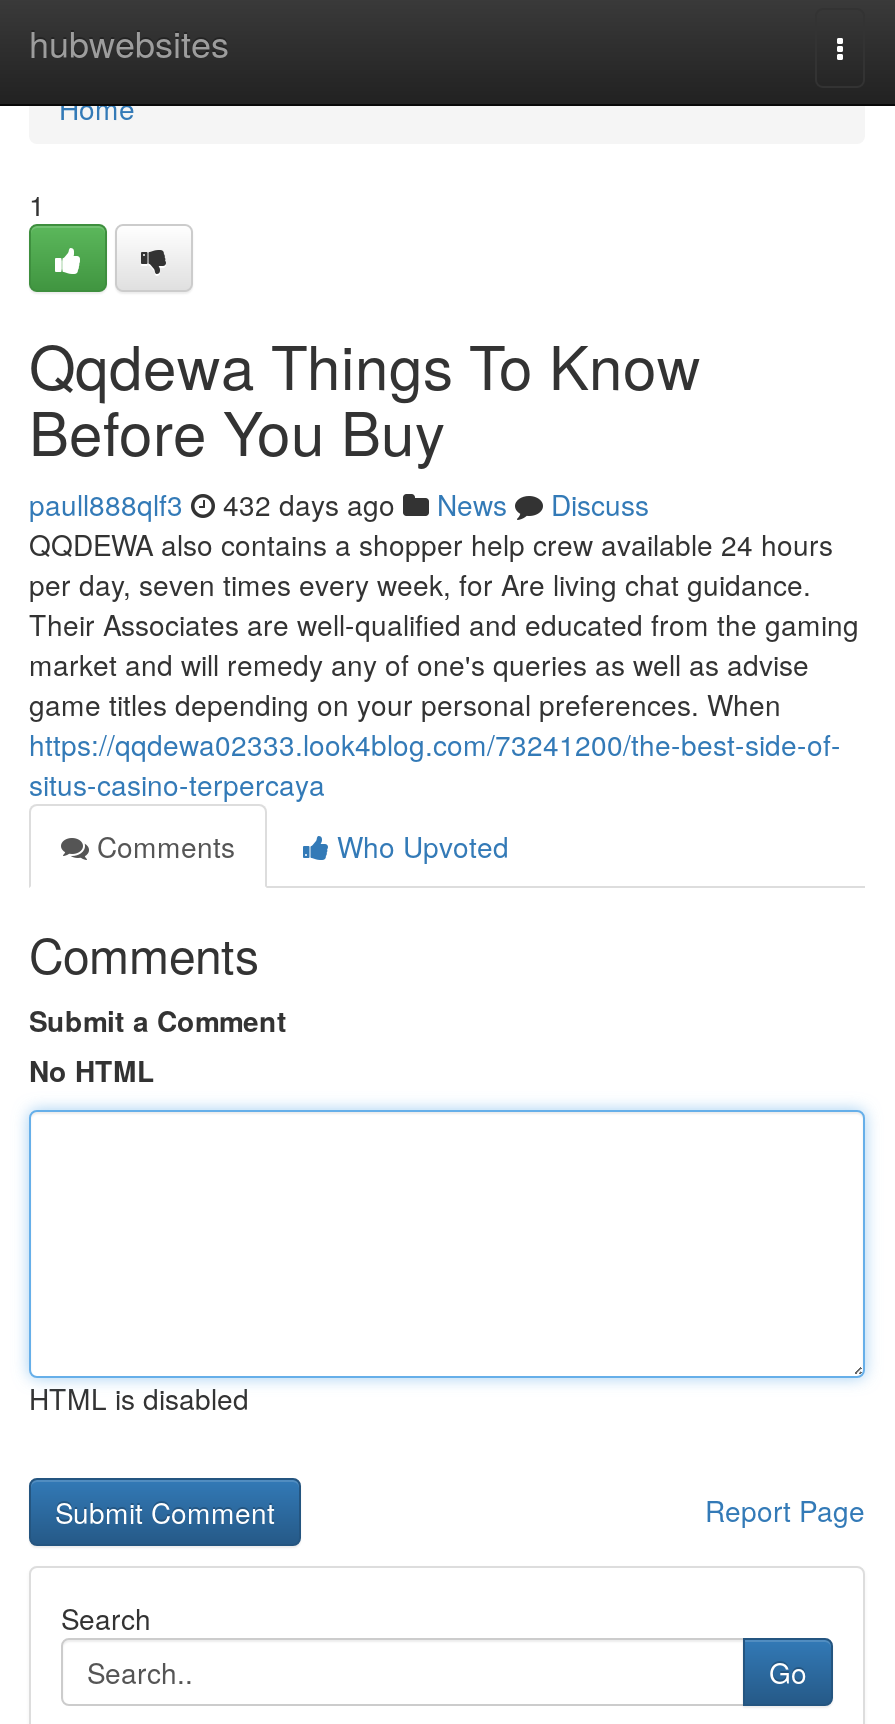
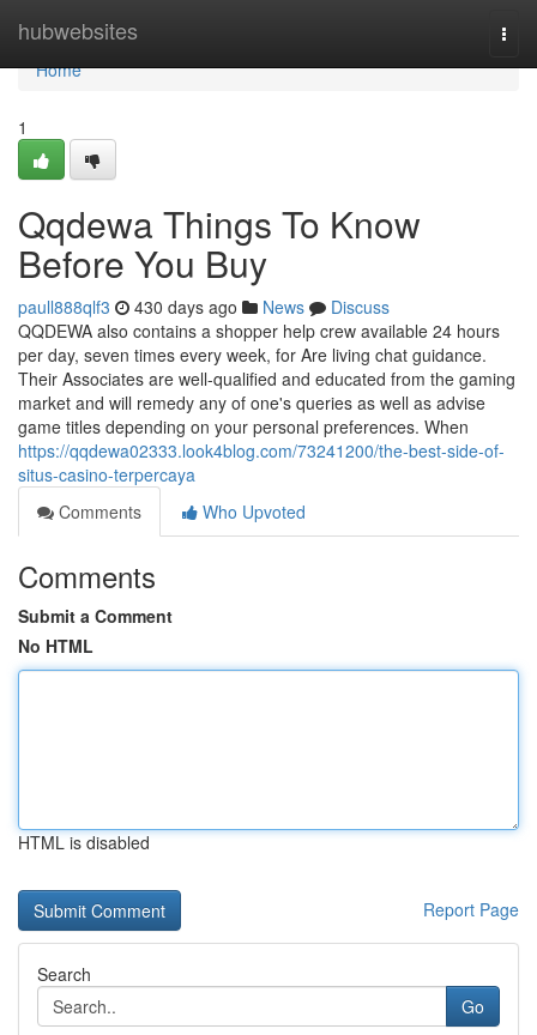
- paull888qlf3 432 days ago News Discuss
+ paull888qlf3 430 days ago News Discuss
